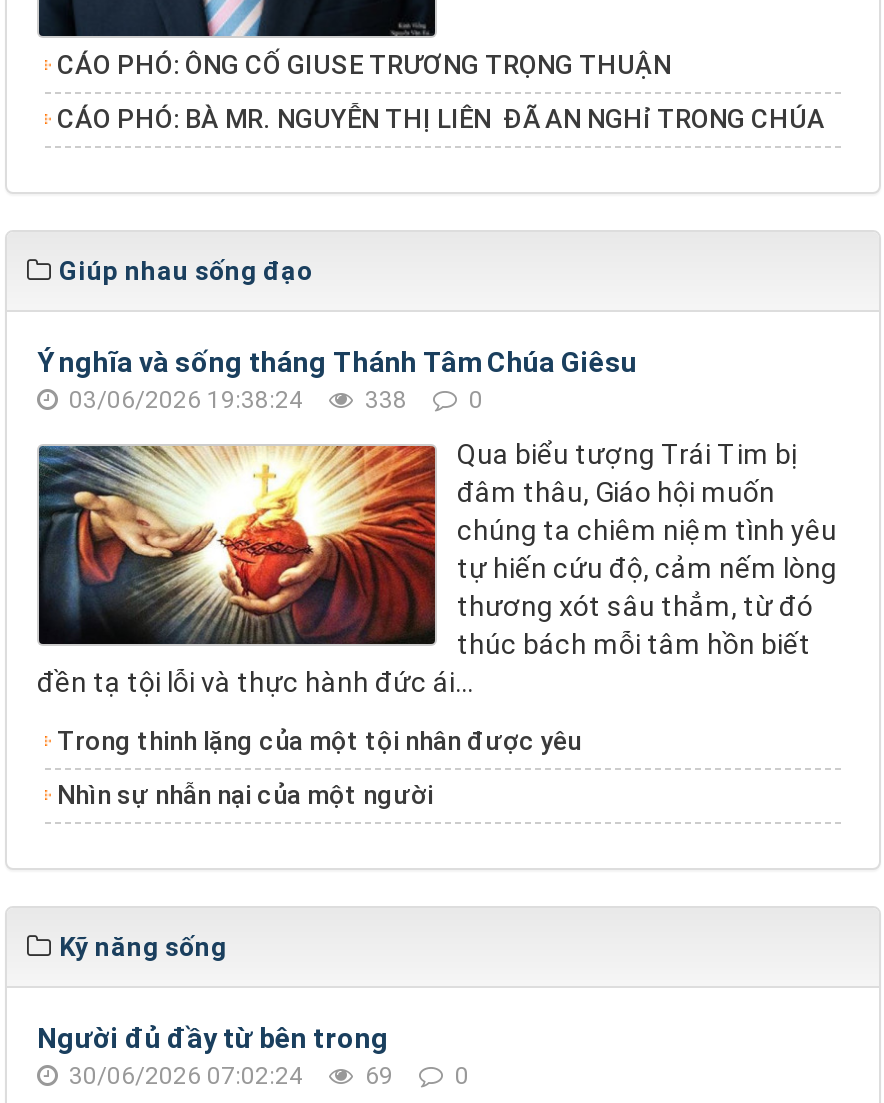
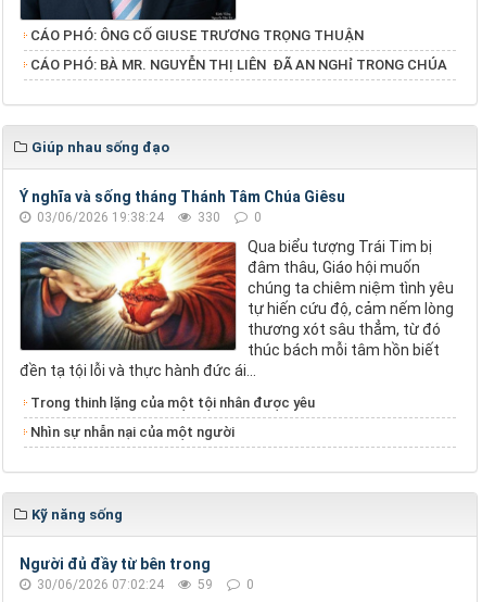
- 03/06/2026 19:38:24 338 0
+ 03/06/2026 19:38:24 330 0

- 30/06/2026 07:02:24 69 0
+ 30/06/2026 07:02:24 59 0
